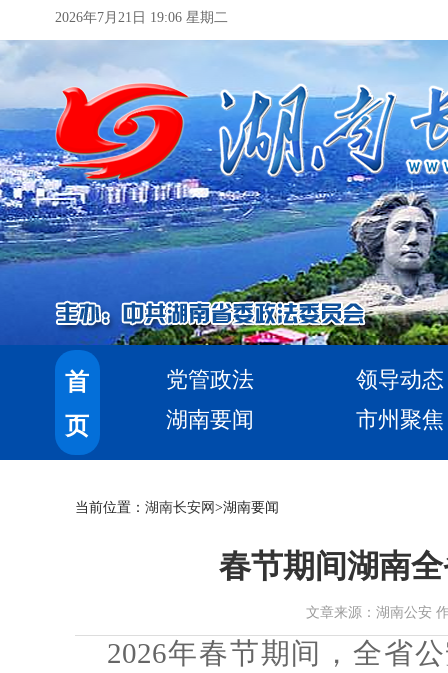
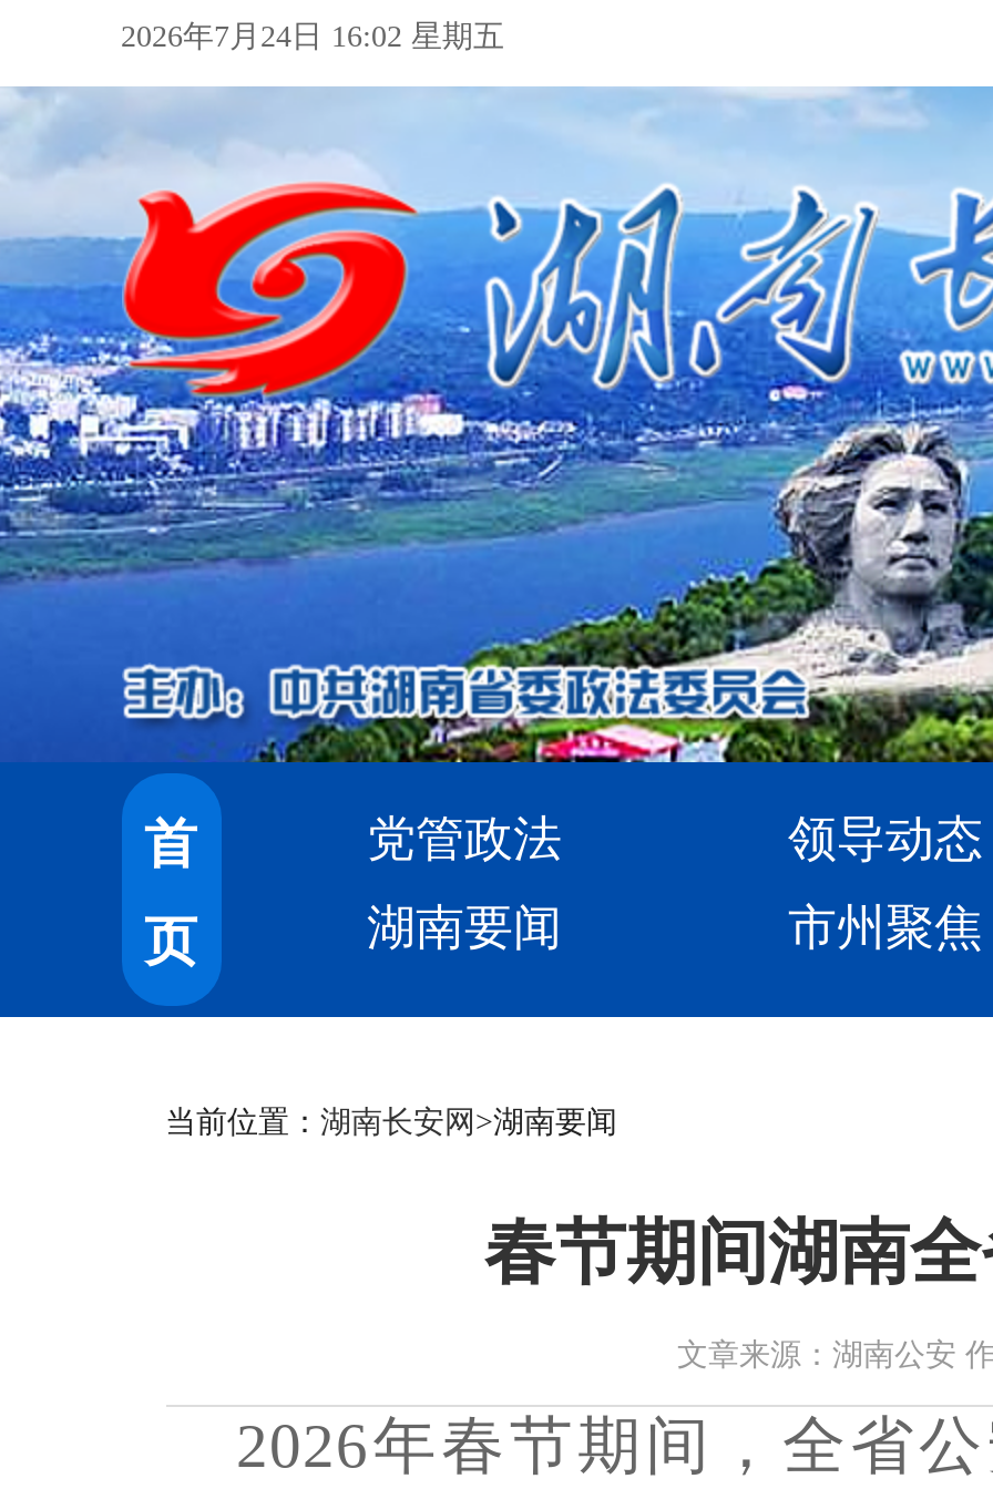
- 2026年7月21日 19:06 星期二
+ 2026年7月24日 16:02 星期五
